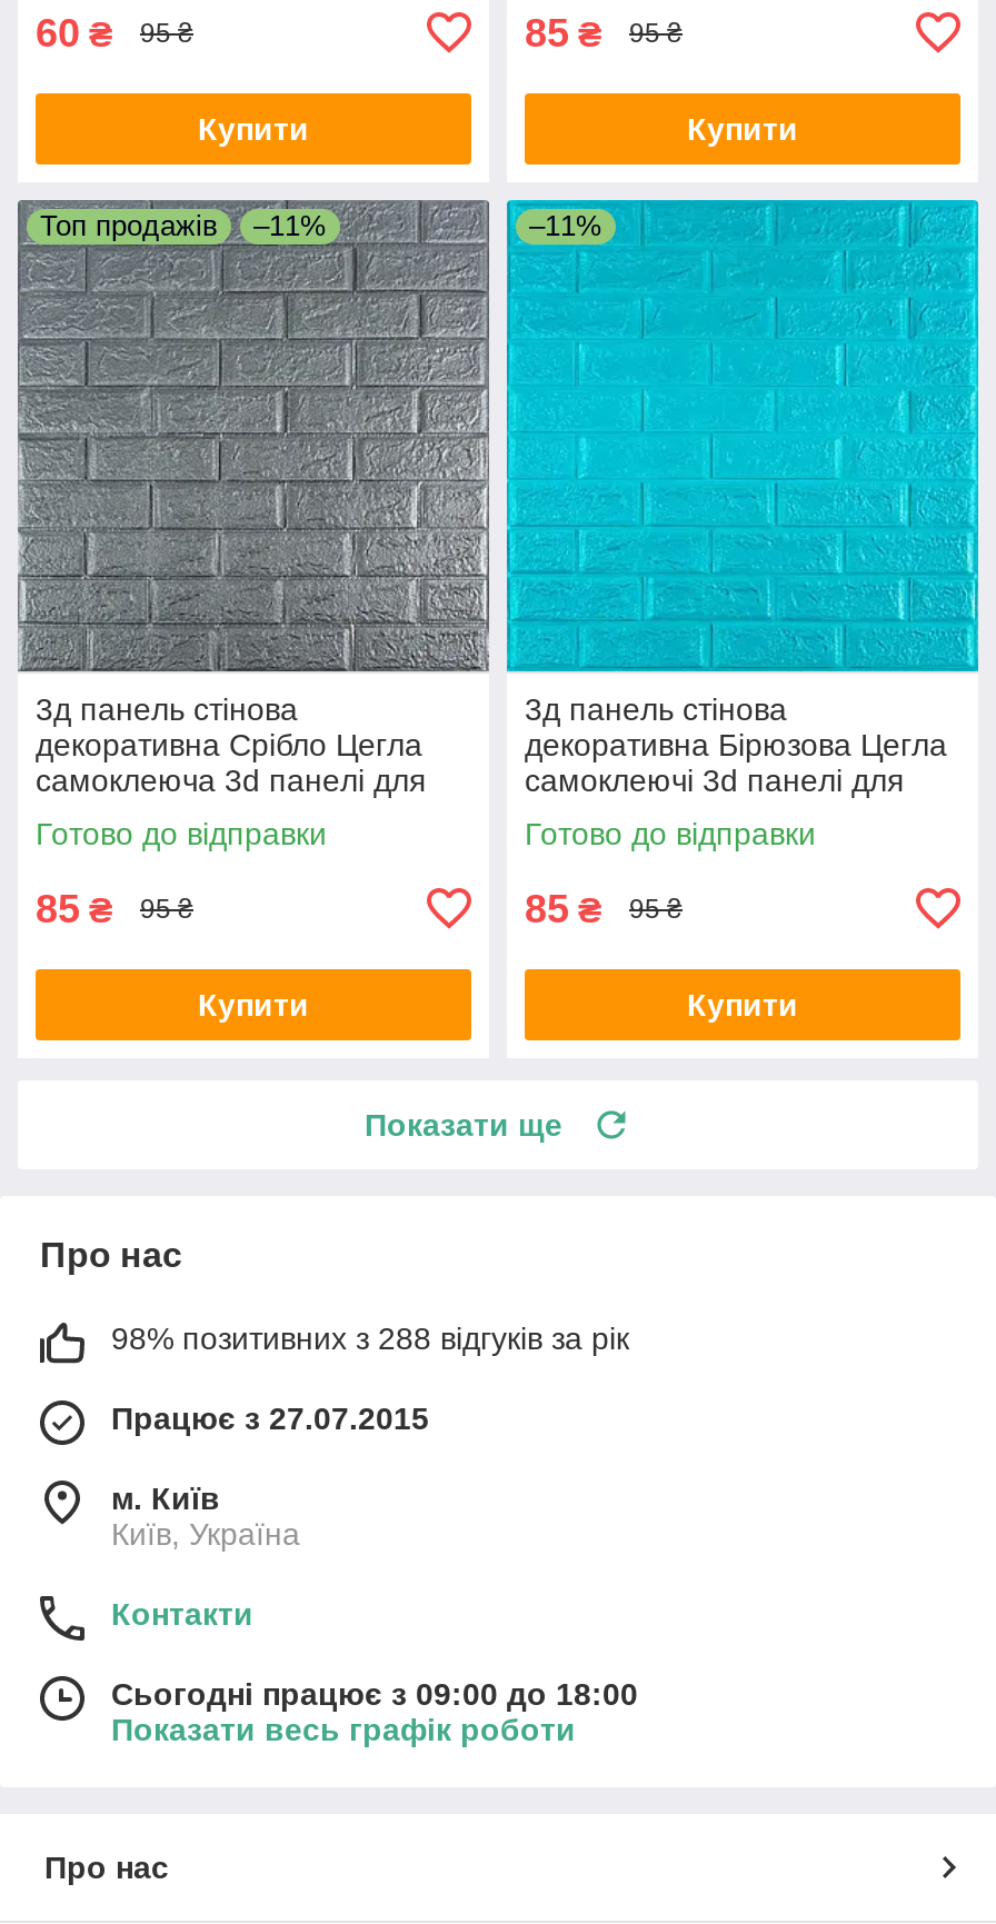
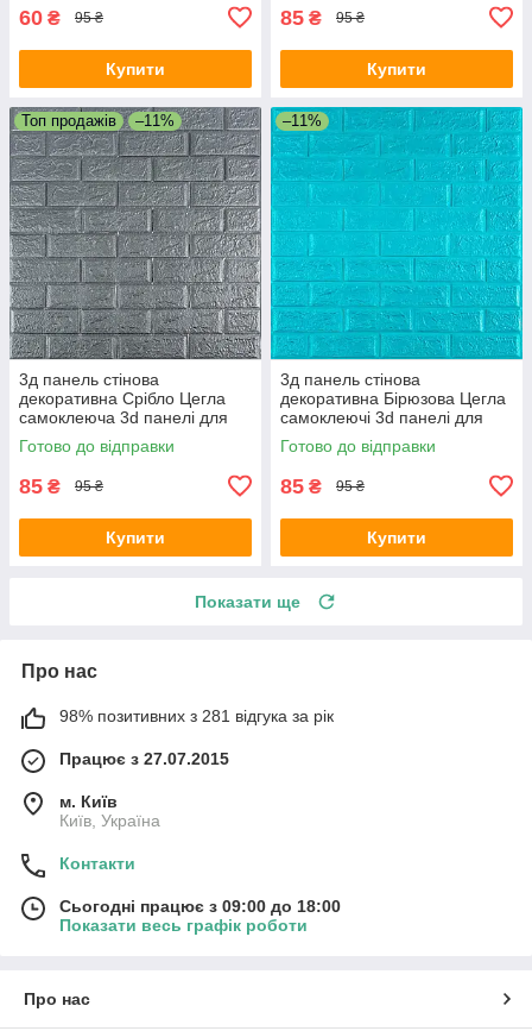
- 98% позитивних з 288 відгуків за рік
+ 98% позитивних з 281 відгука за рік
